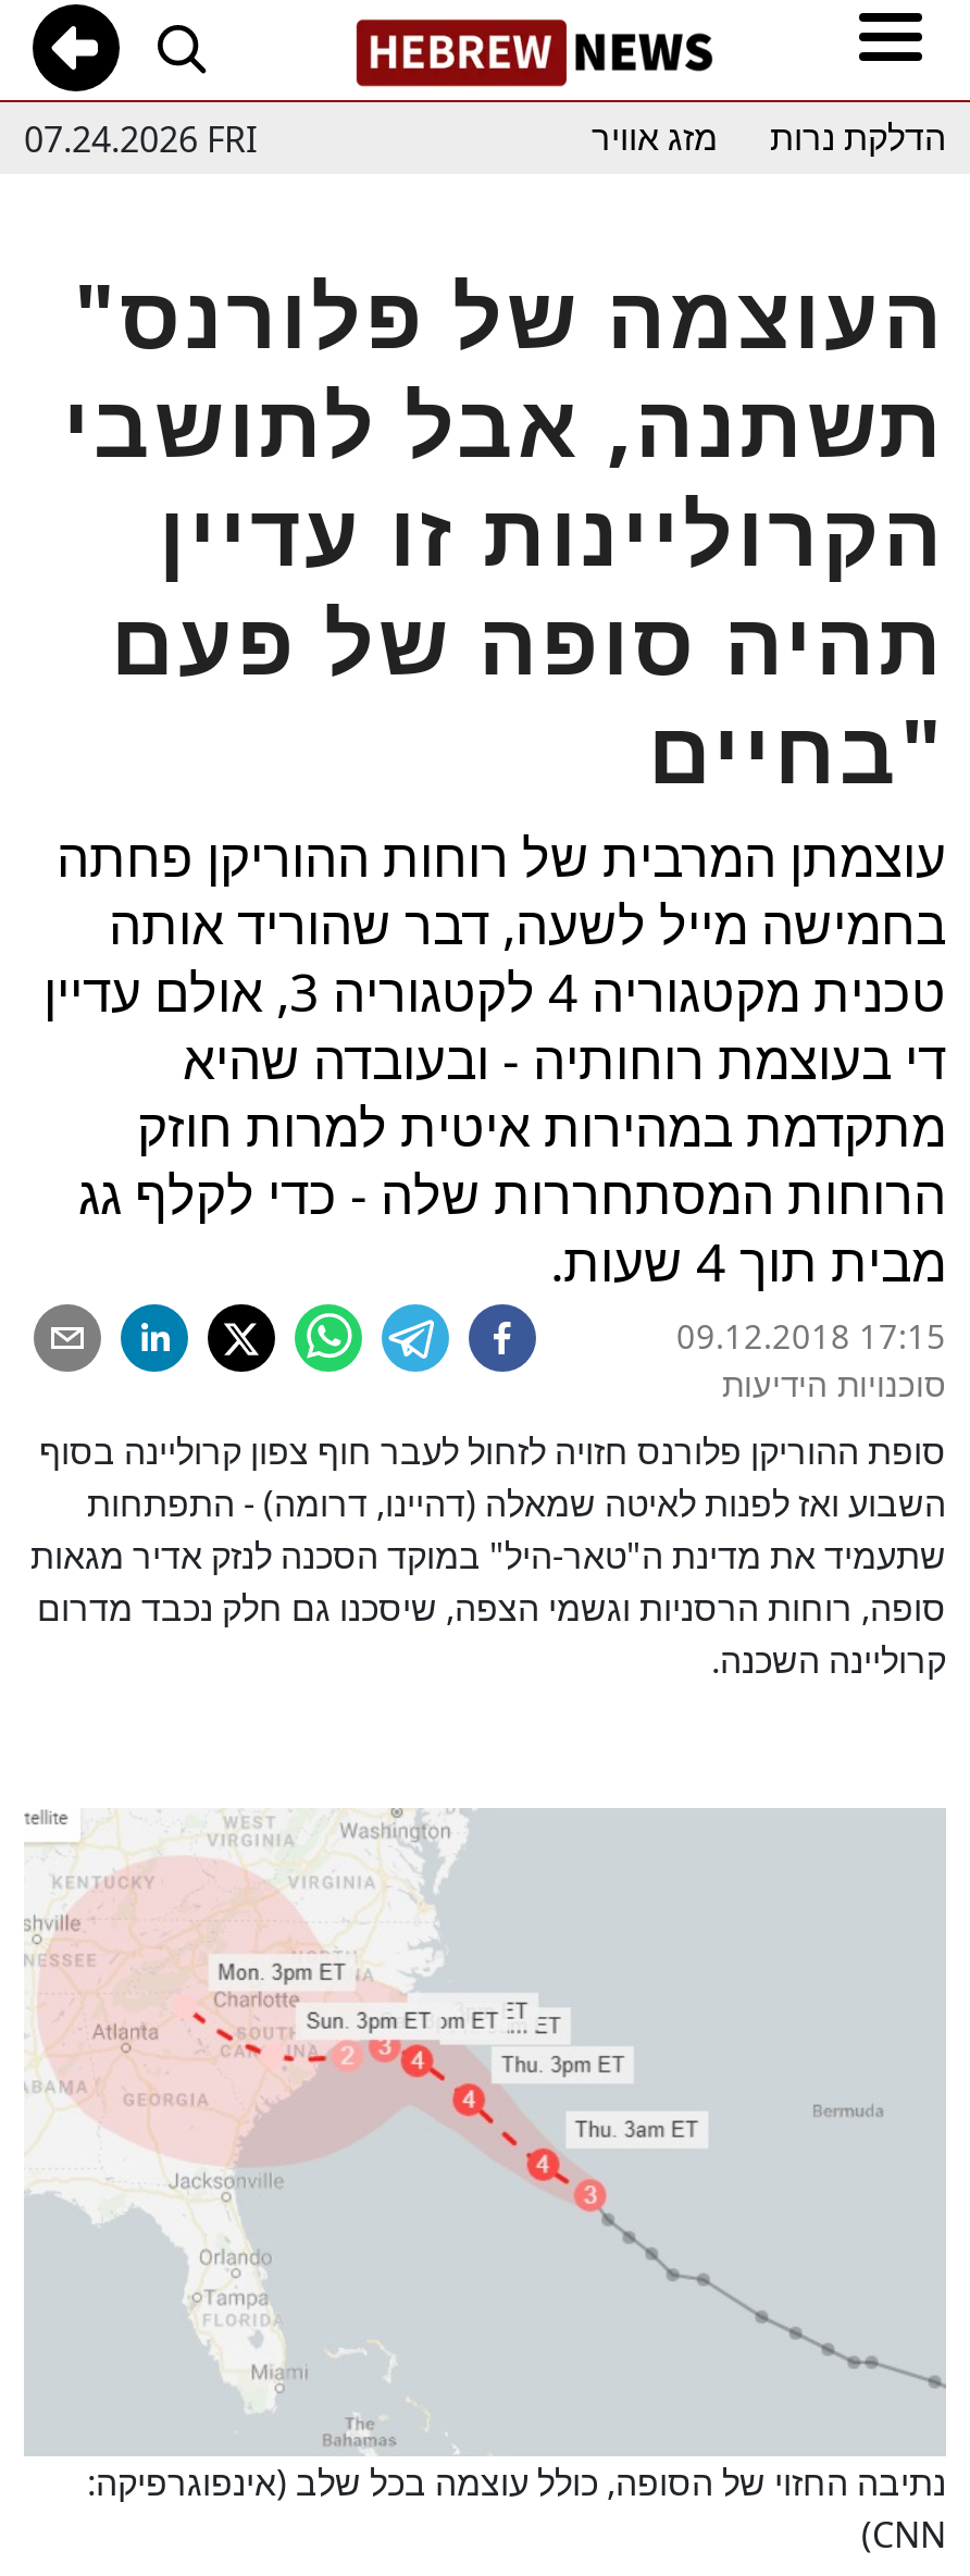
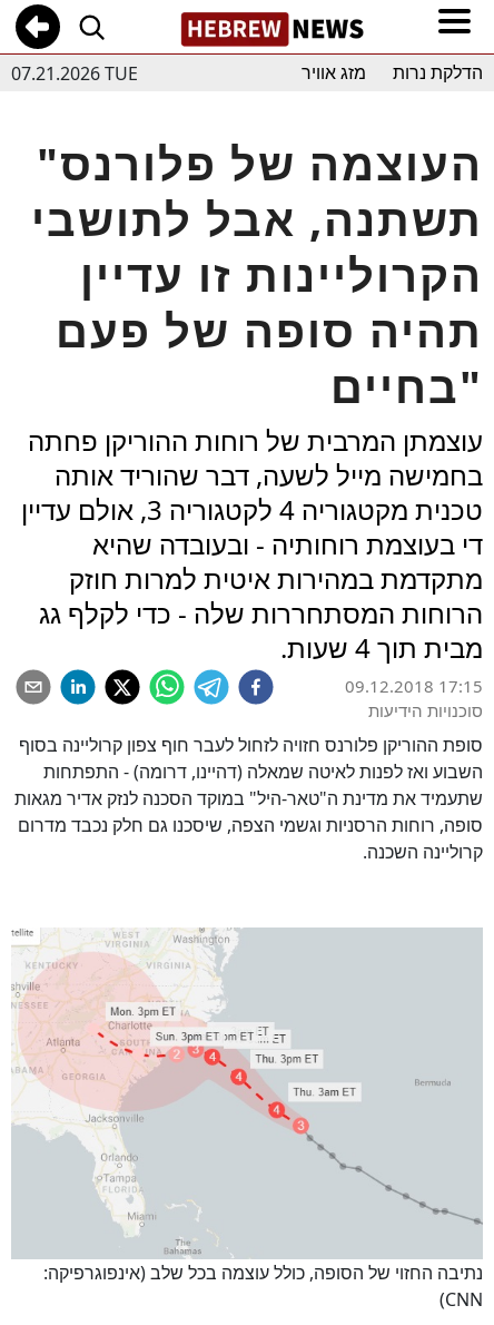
- 07.24.2026 FRI
+ 07.21.2026 TUE
